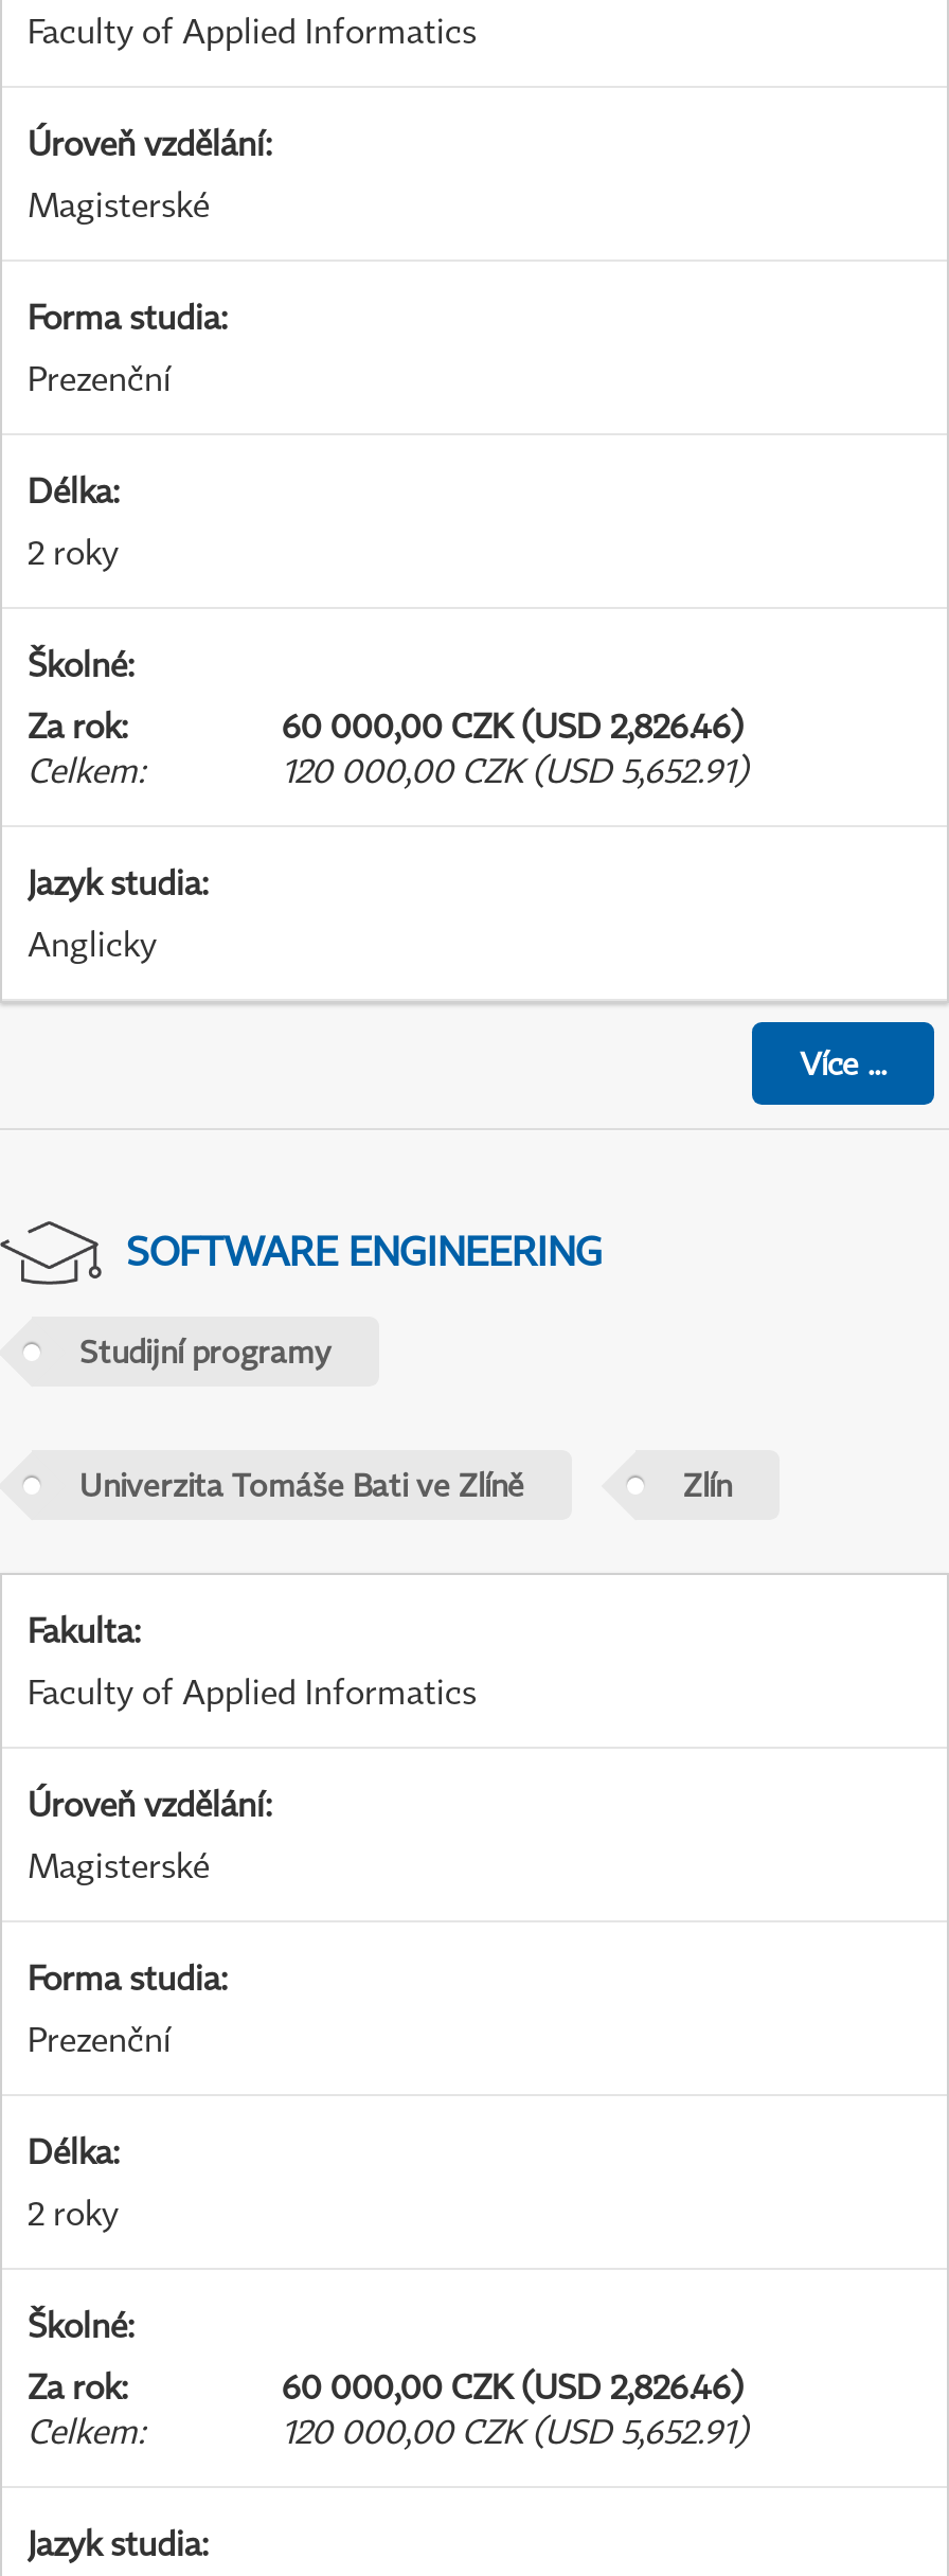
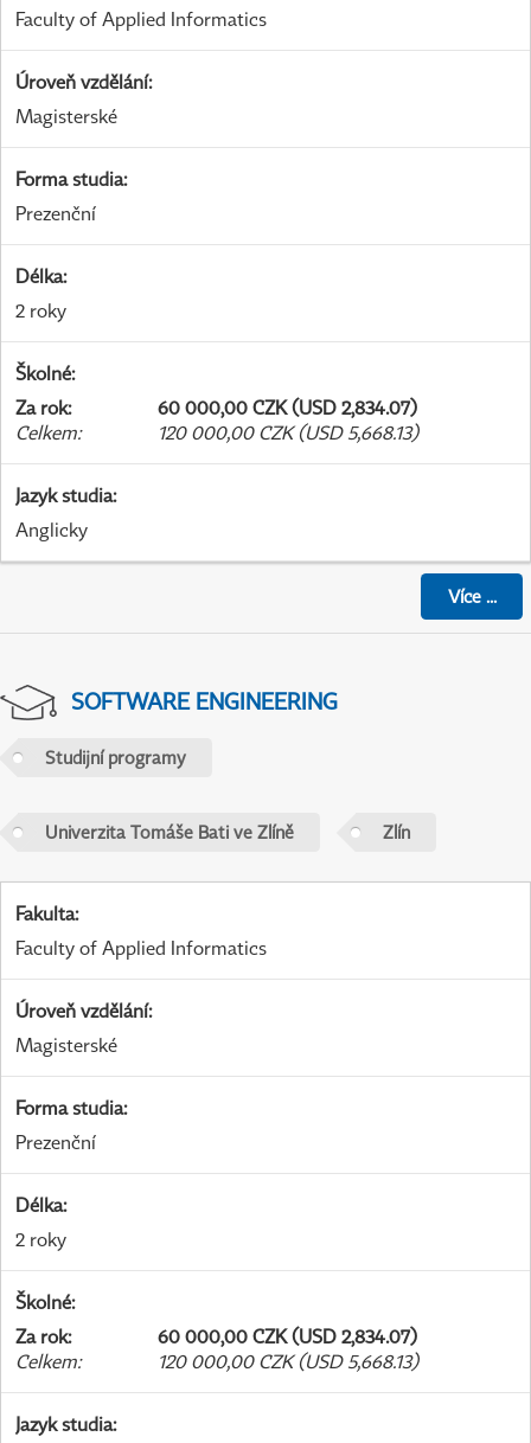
- 60 000,00 CZK (USD 2,826.46)
+ 60 000,00 CZK (USD 2,834.07)

- 120 000,00 CZK (USD 5,652.91)
+ 120 000,00 CZK (USD 5,668.13)

- 60 000,00 CZK (USD 2,826.46)
+ 60 000,00 CZK (USD 2,834.07)

- 120 000,00 CZK (USD 5,652.91)
+ 120 000,00 CZK (USD 5,668.13)
